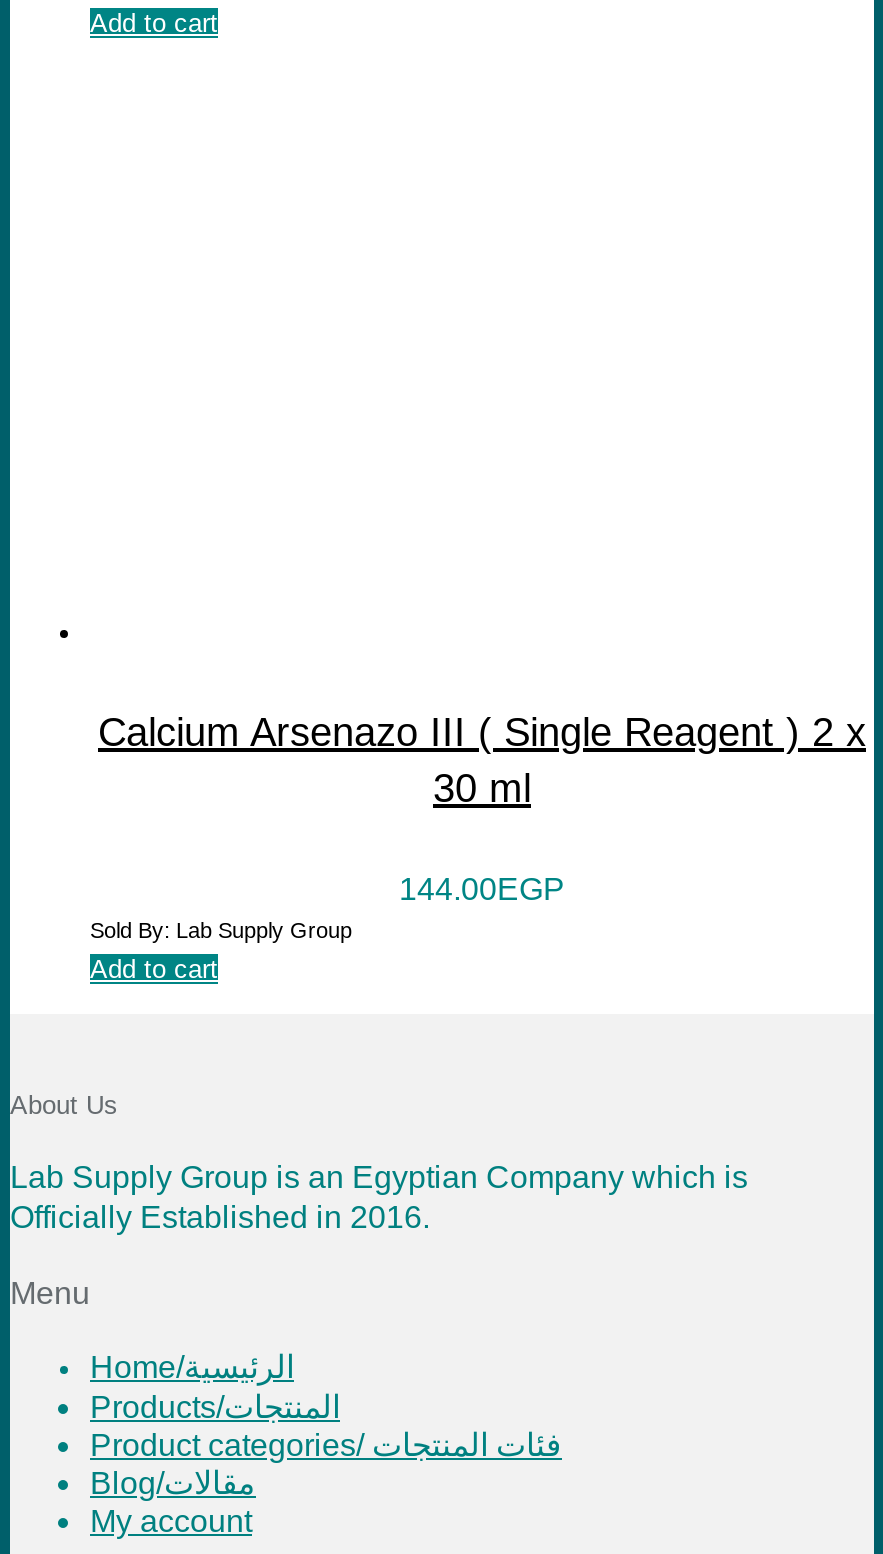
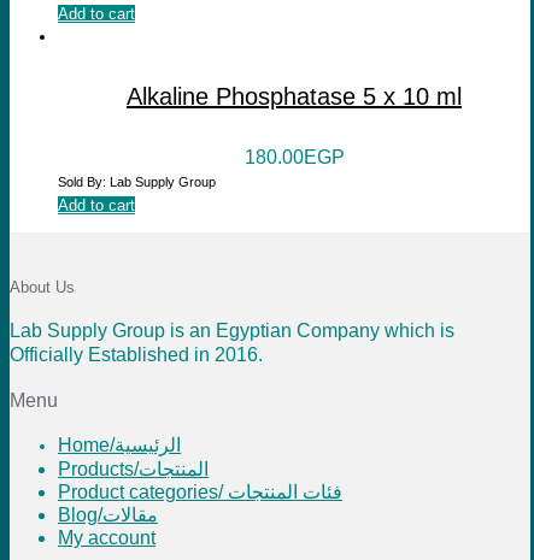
- Calcium Arsenazo III ( Single Reagent ) 2 x
- 30 ml
+ Alkaline Phosphatase 5 x 10 ml

- 144.00EGP
+ 180.00EGP
